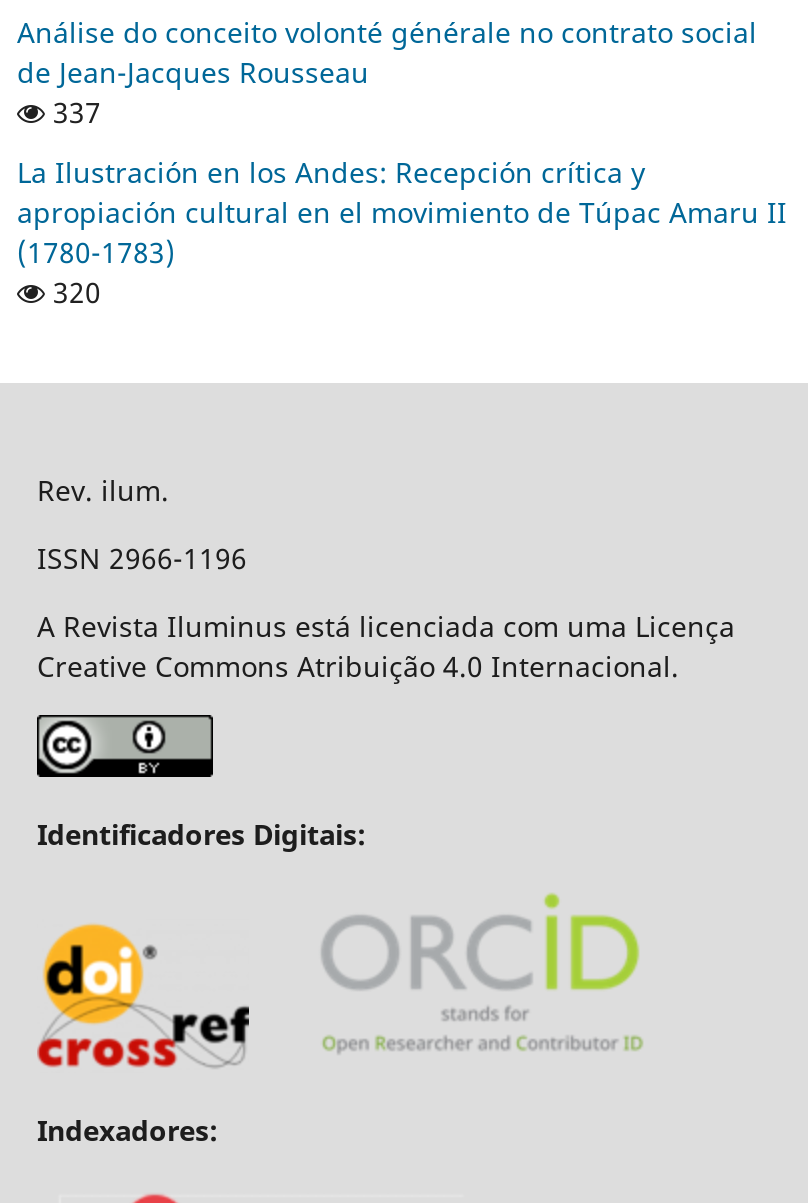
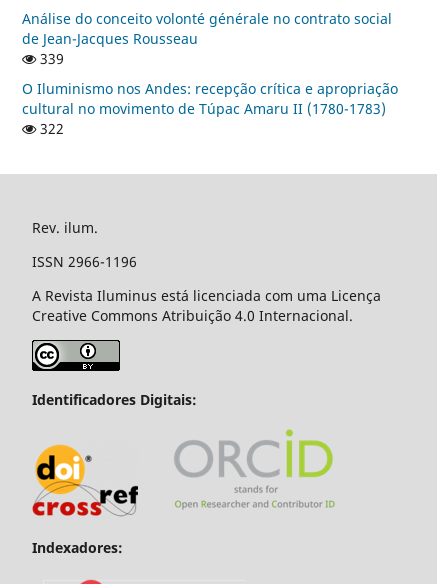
- 337
+ 339

- La Ilustración en los Andes: Recepción crítica y
- apropiación cultural en el movimiento de Túpac Amaru II
- (1780-1783)
- 320
+ O Iluminismo nos Andes: recepção crítica e apropriação
+ cultural no movimento de Túpac Amaru II (1780-1783)
+ 322
